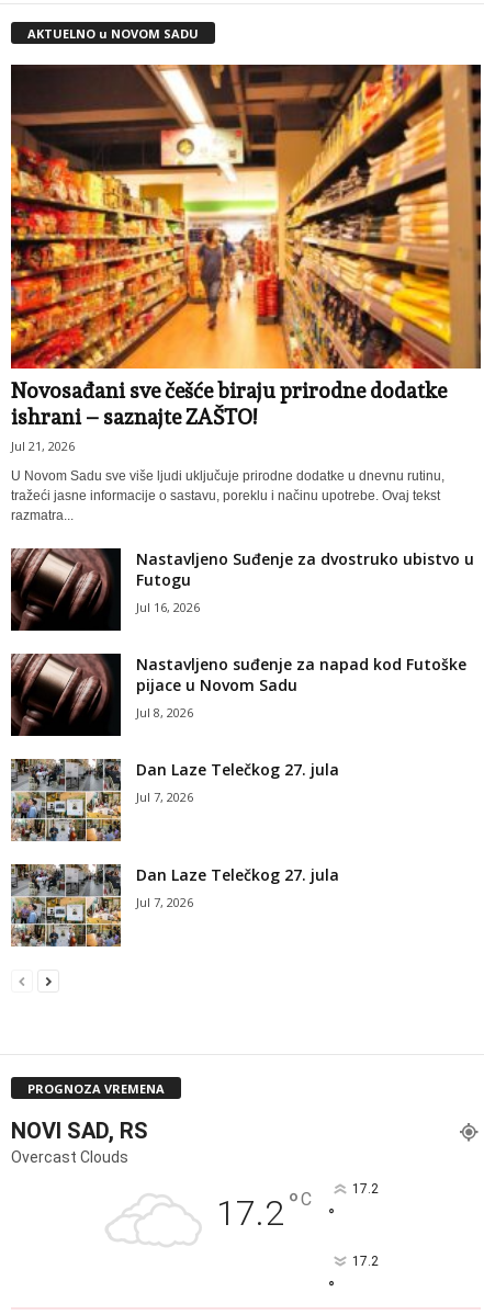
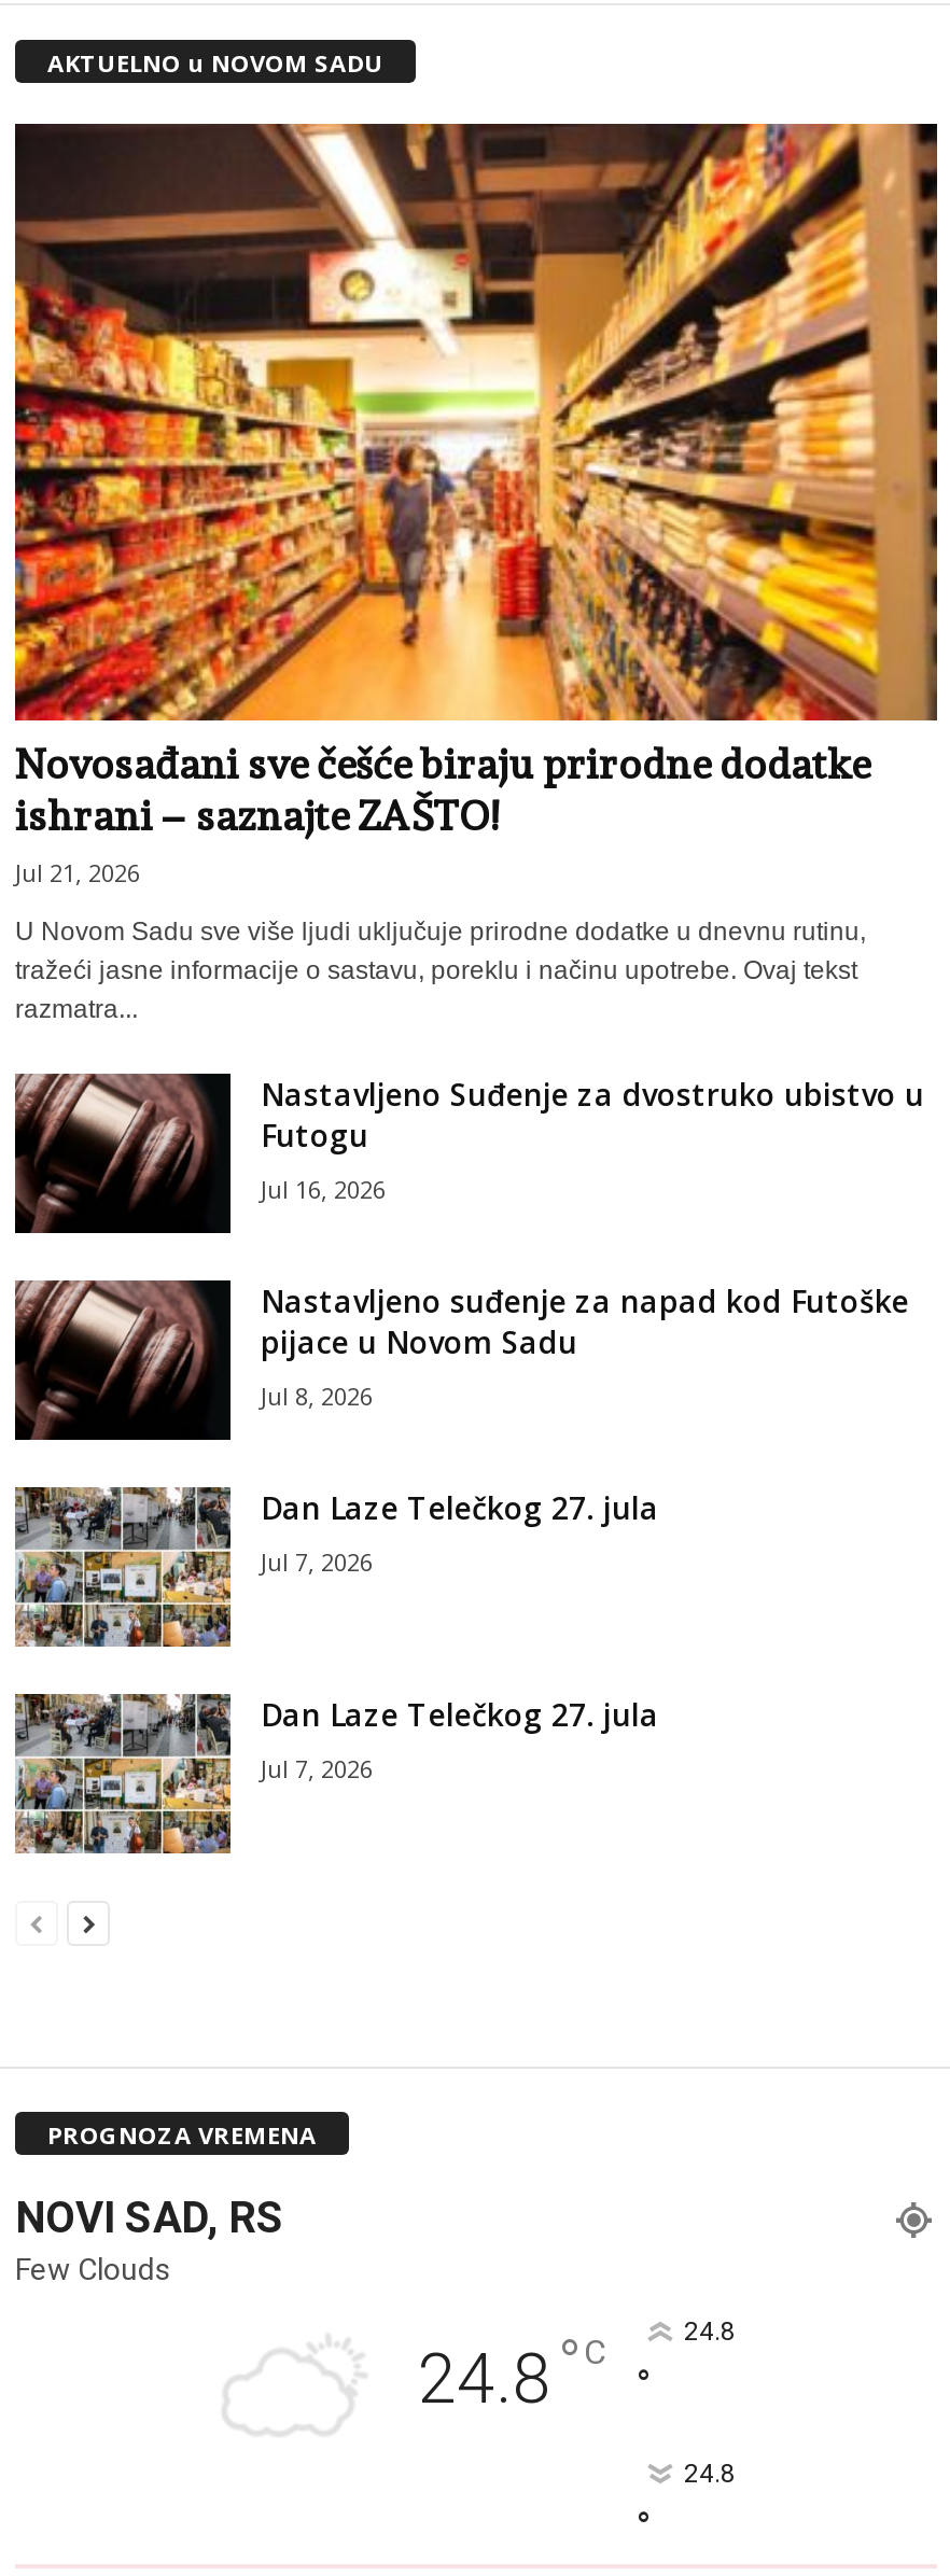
- Overcast Clouds
+ Few Clouds

- 17.2 °C
+ 24.8 °C

- 17.2
+ 24.8

- 17.2
+ 24.8
